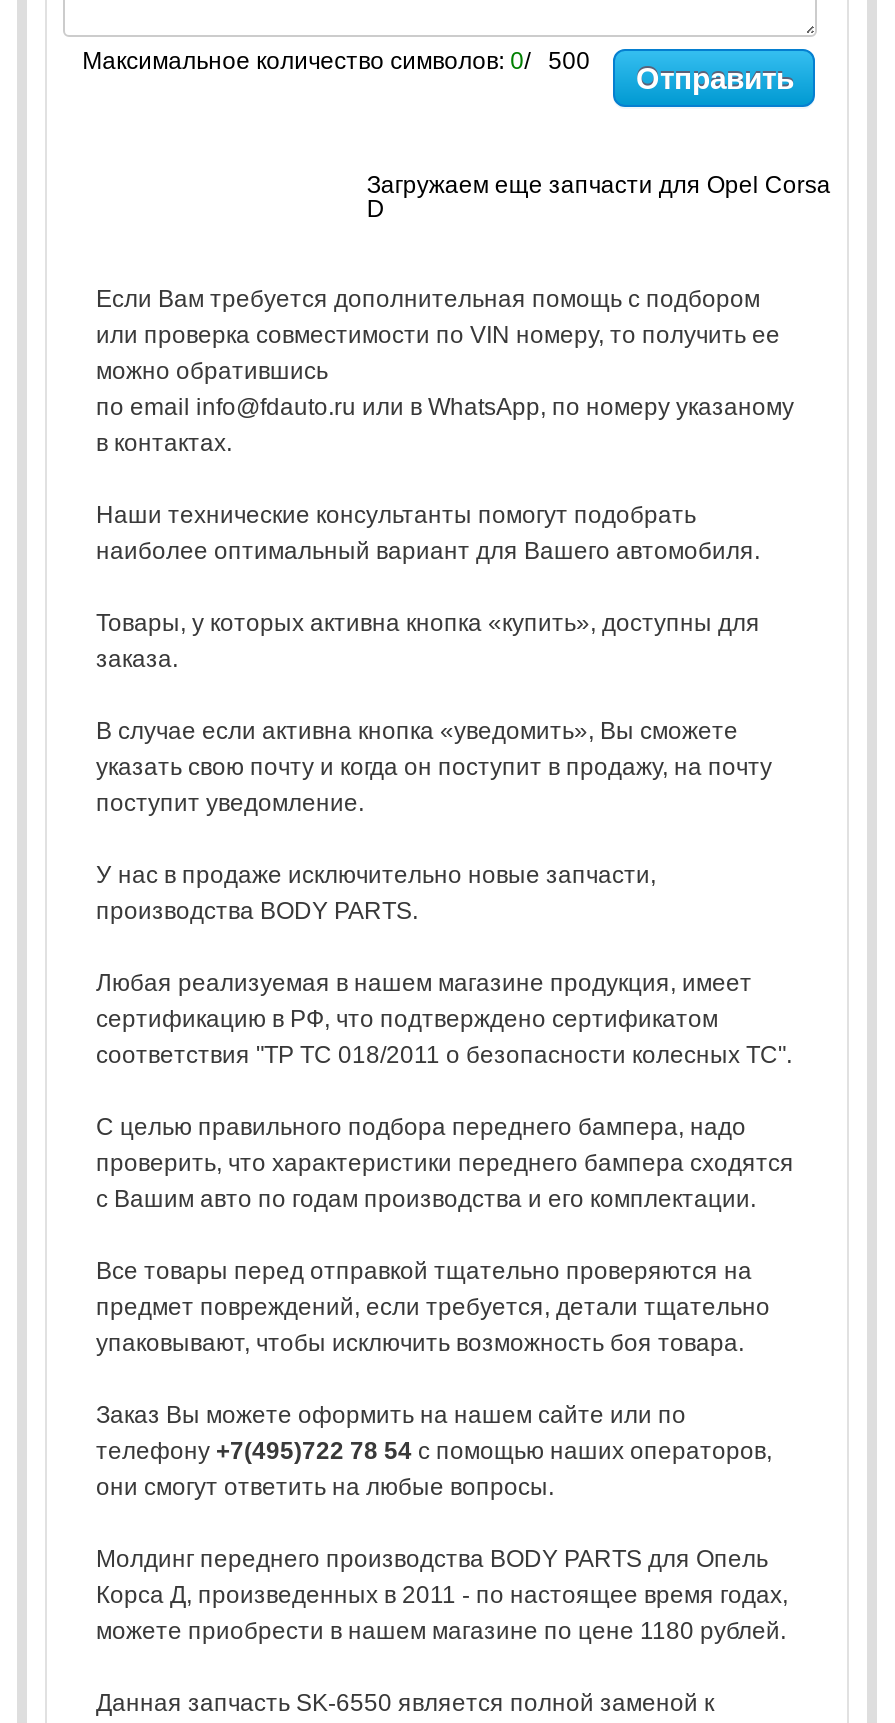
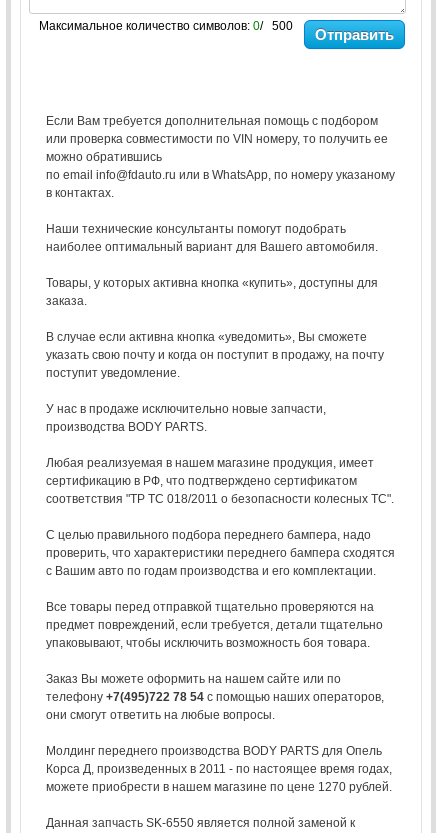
- Загружаем еще запчасти для Opel Corsa
- D

- можете приобрести в нашем магазине по цене 1180 рублей.
+ можете приобрести в нашем магазине по цене 1270 рублей.
